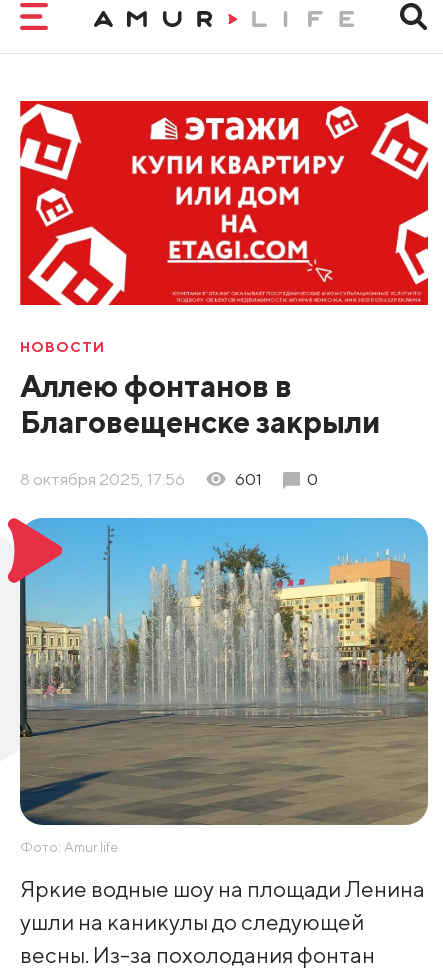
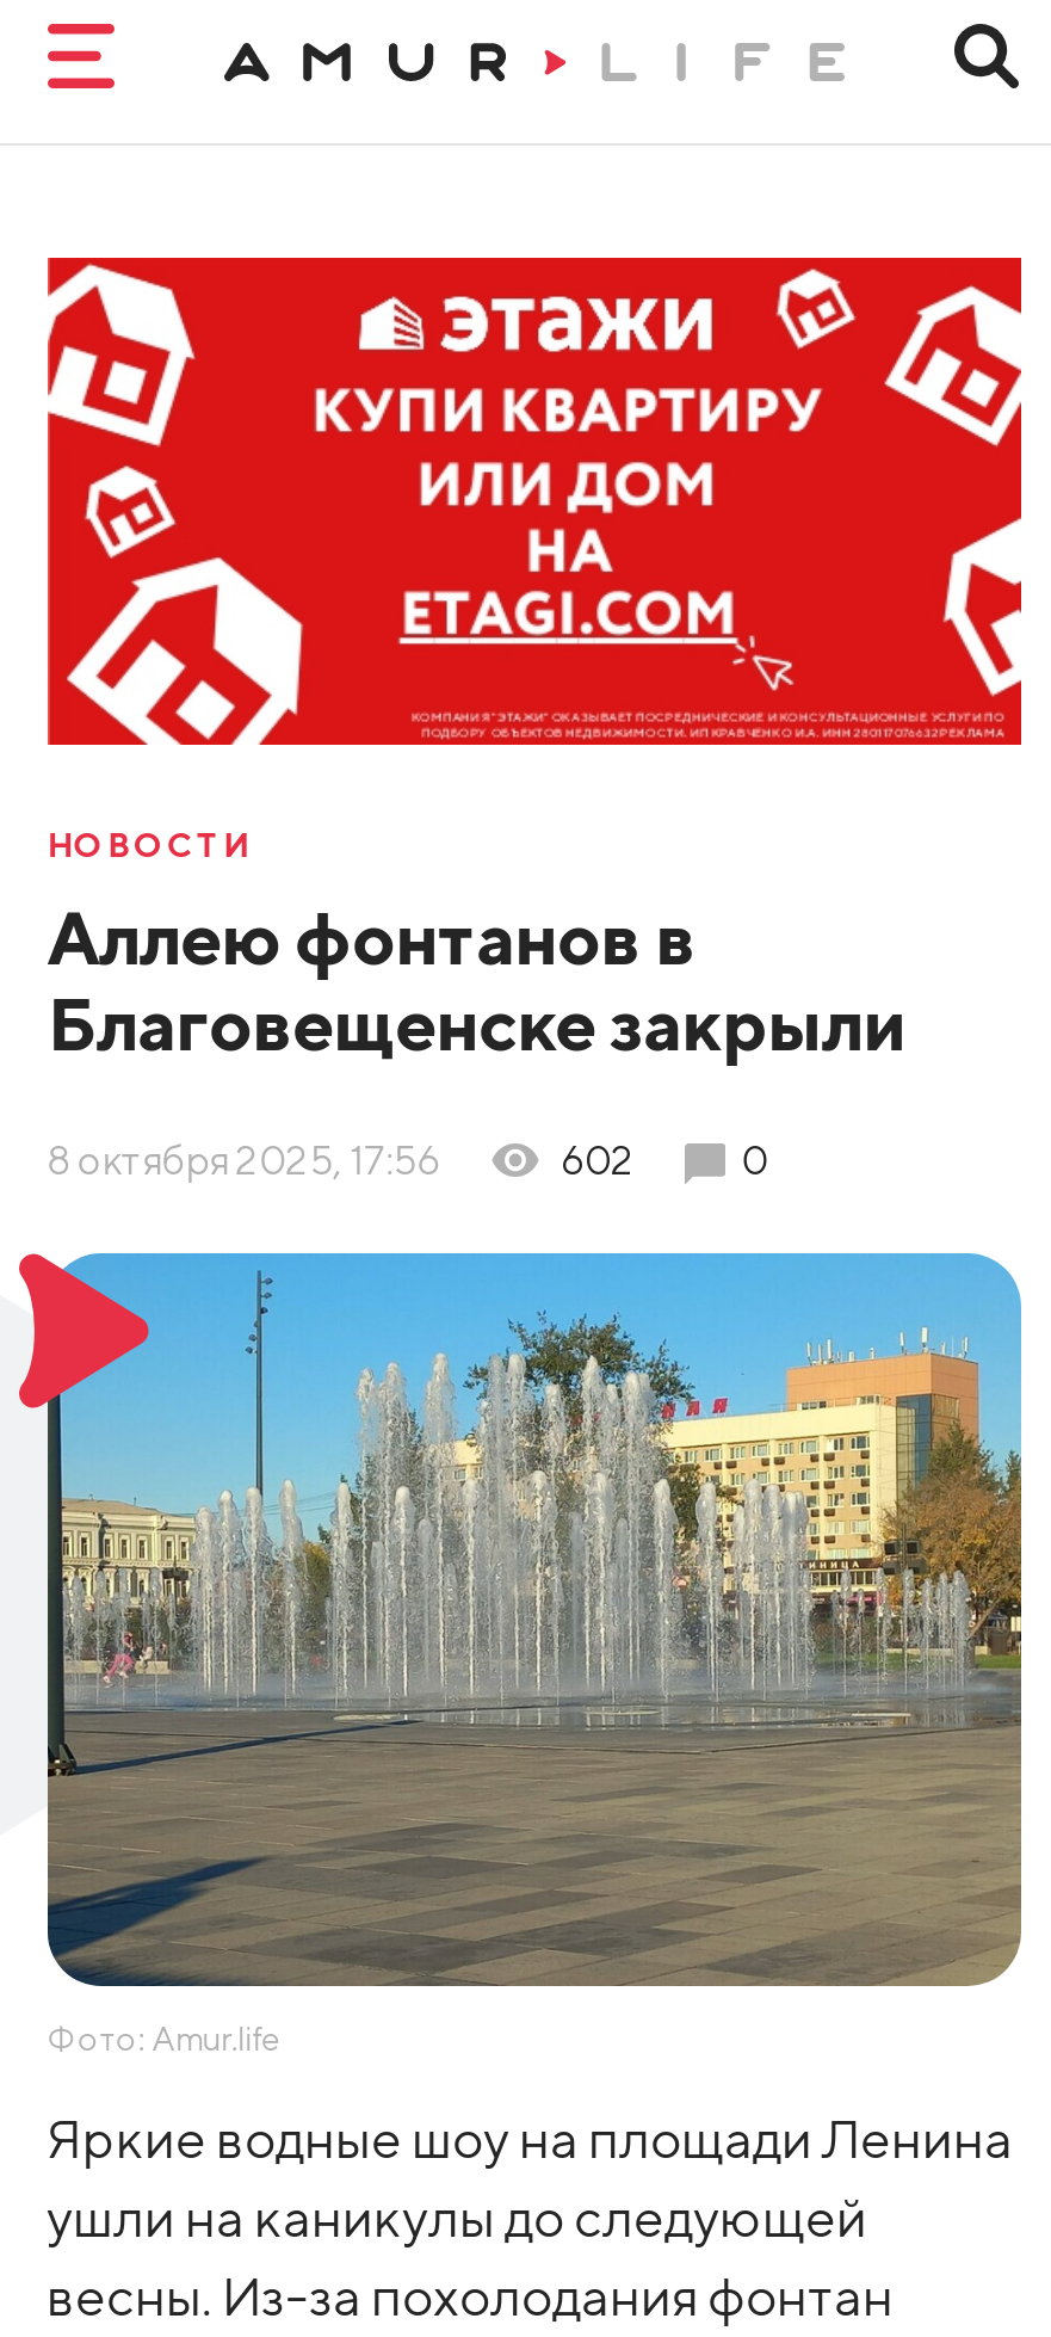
- 601
+ 602
